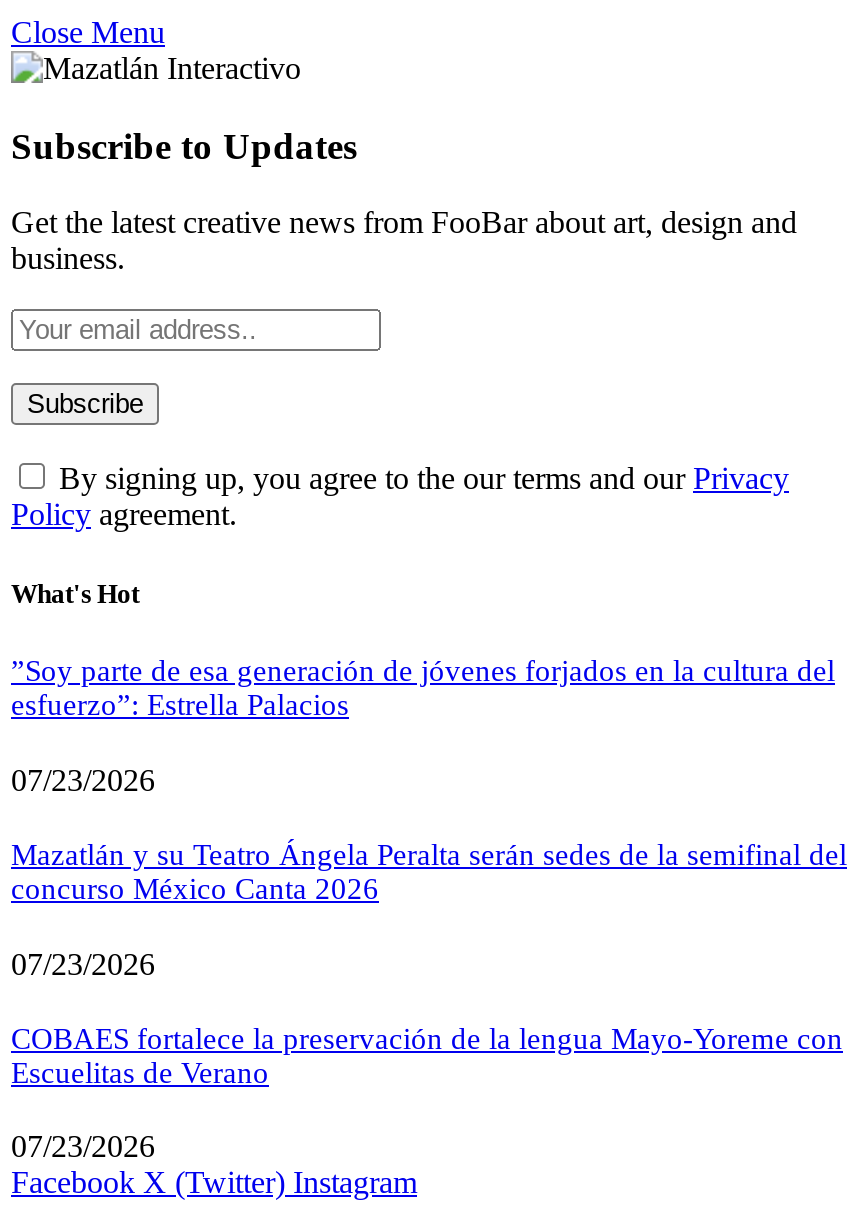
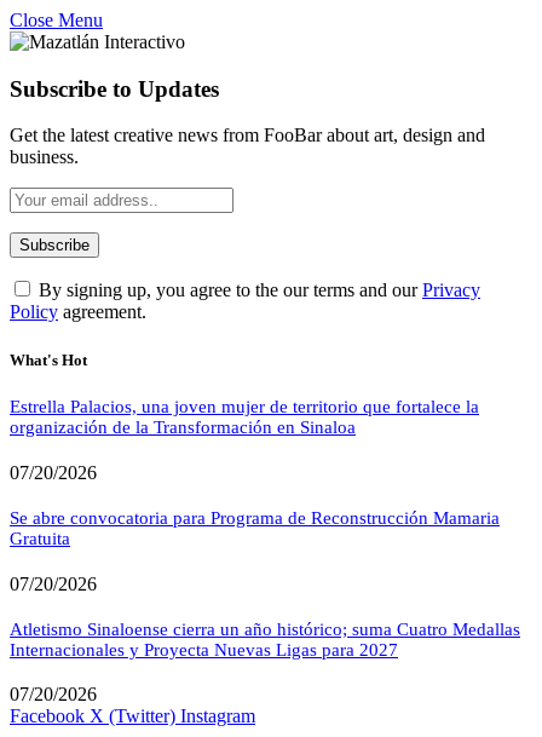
- ”Soy parte de esa generación de jóvenes forjados en la cultura del
- esfuerzo”: Estrella Palacios
+ Estrella Palacios, una joven mujer de territorio que fortalece la
+ organización de la Transformación en Sinaloa

- 07/23/2026
+ 07/20/2026

- Mazatlán y su Teatro Ángela Peralta serán sedes de la semifinal del
- concurso México Canta 2026
+ Se abre convocatoria para Programa de Reconstrucción Mamaria
+ Gratuita

- 07/23/2026
+ 07/20/2026

- COBAES fortalece la preservación de la lengua Mayo-Yoreme con
- Escuelitas de Verano
+ Atletismo Sinaloense cierra un año histórico; suma Cuatro Medallas
+ Internacionales y Proyecta Nuevas Ligas para 2027

- 07/23/2026
+ 07/20/2026
